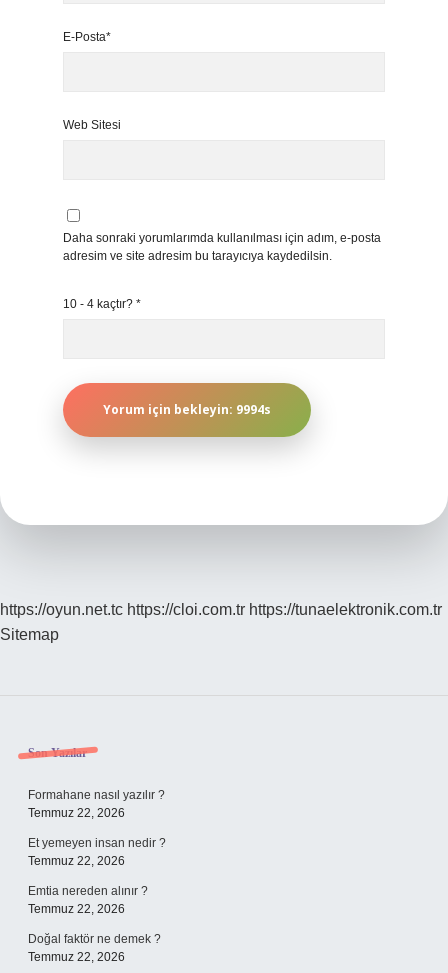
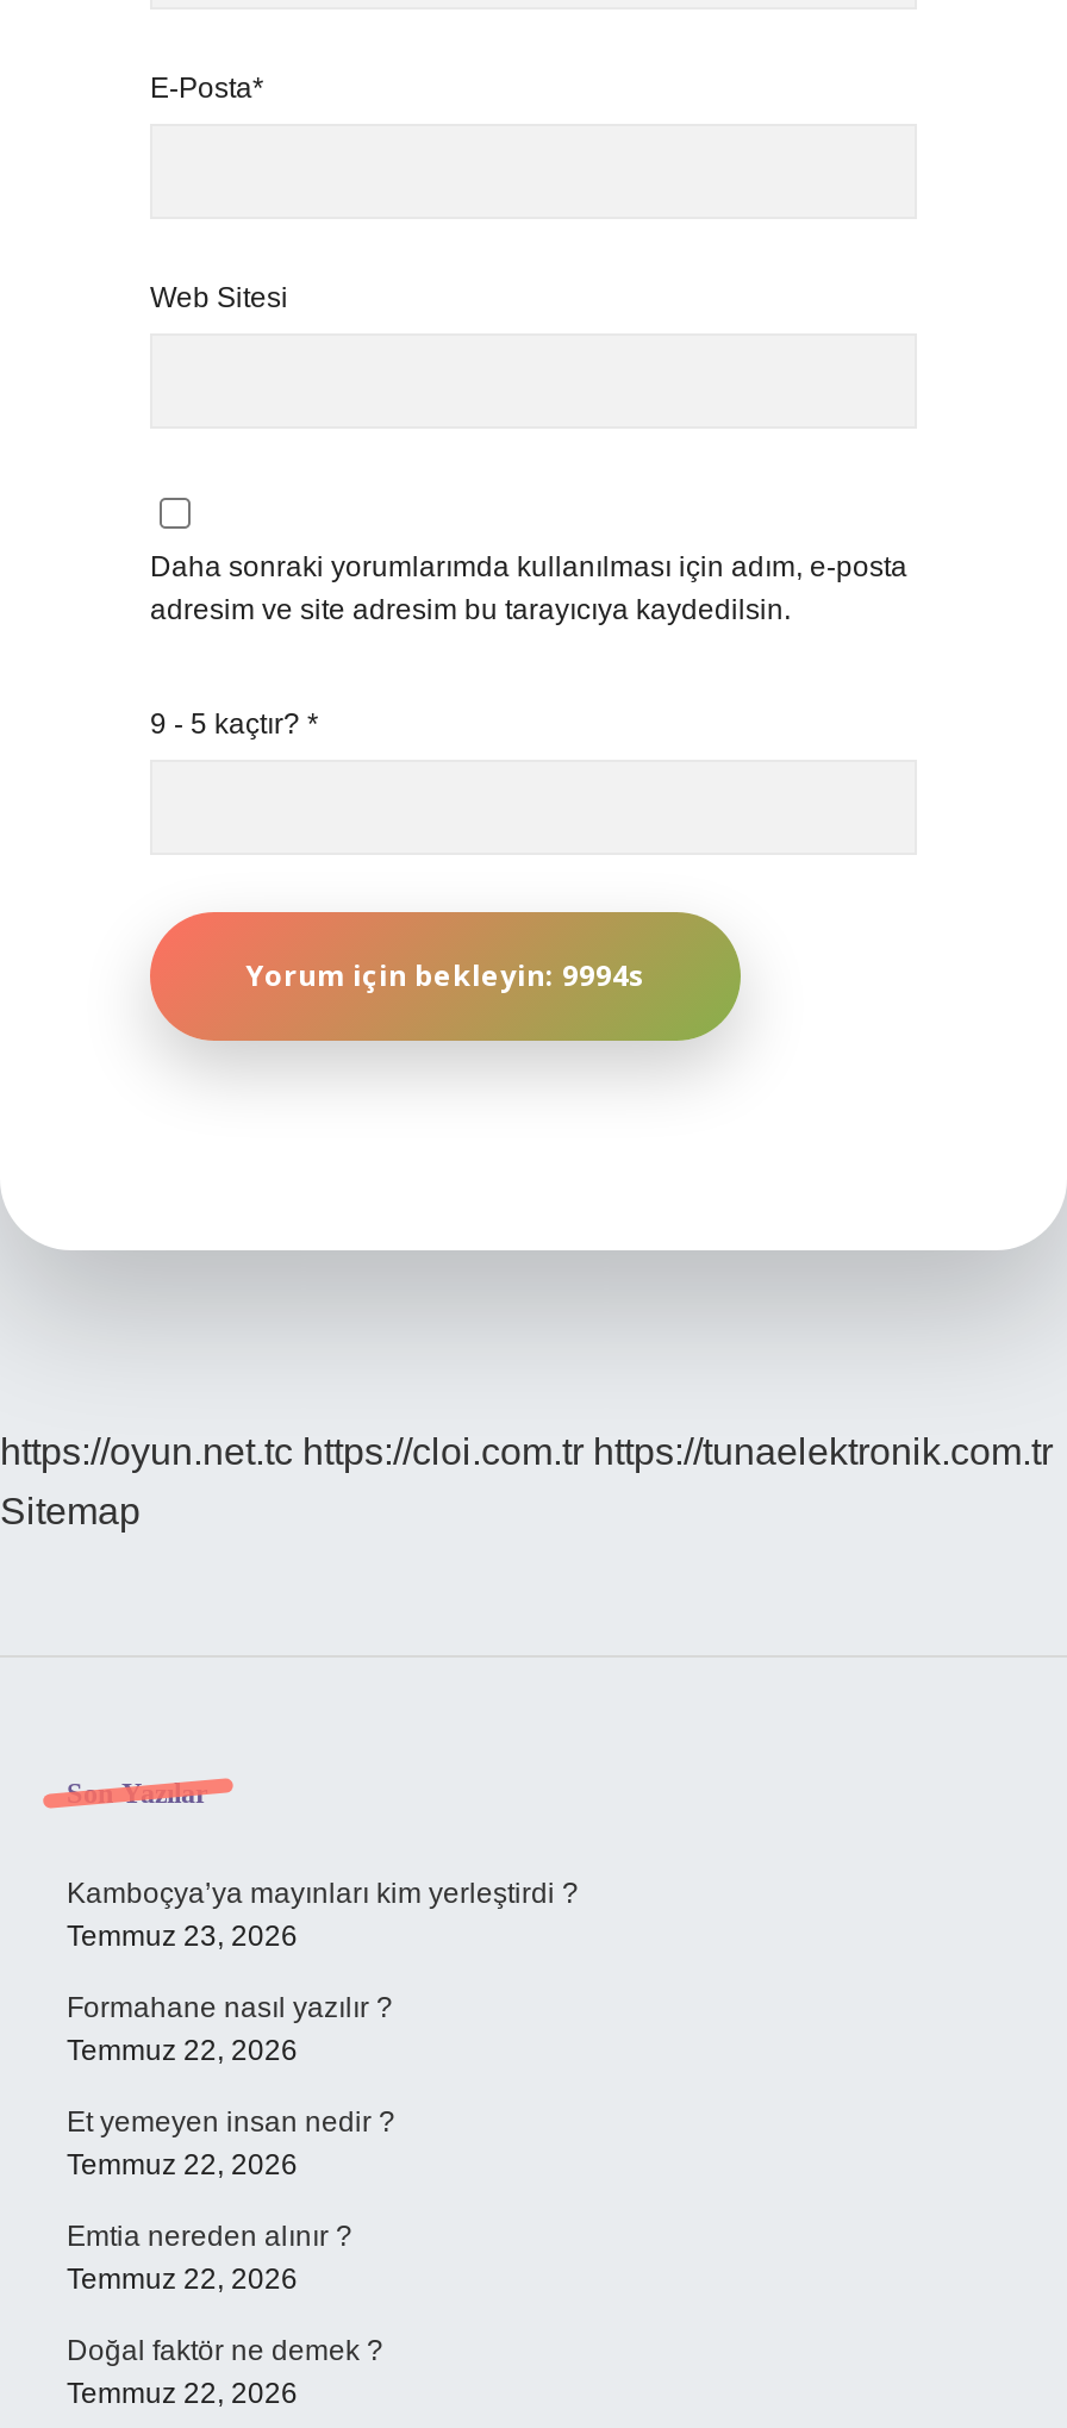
- 10 - 4 kaçtır? *
+ 9 - 5 kaçtır? *

+ Kamboçya’ya mayınları kim yerleştirdi ?
+ Temmuz 23, 2026
